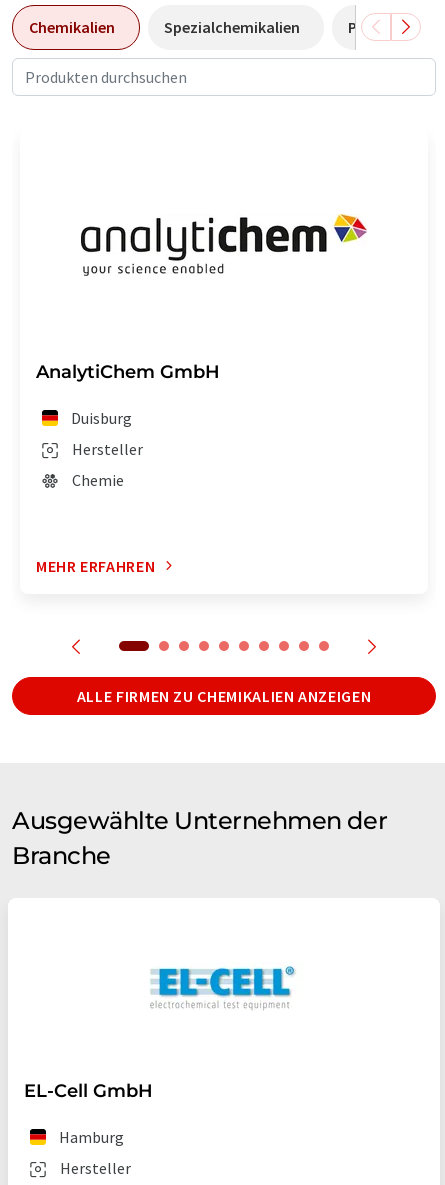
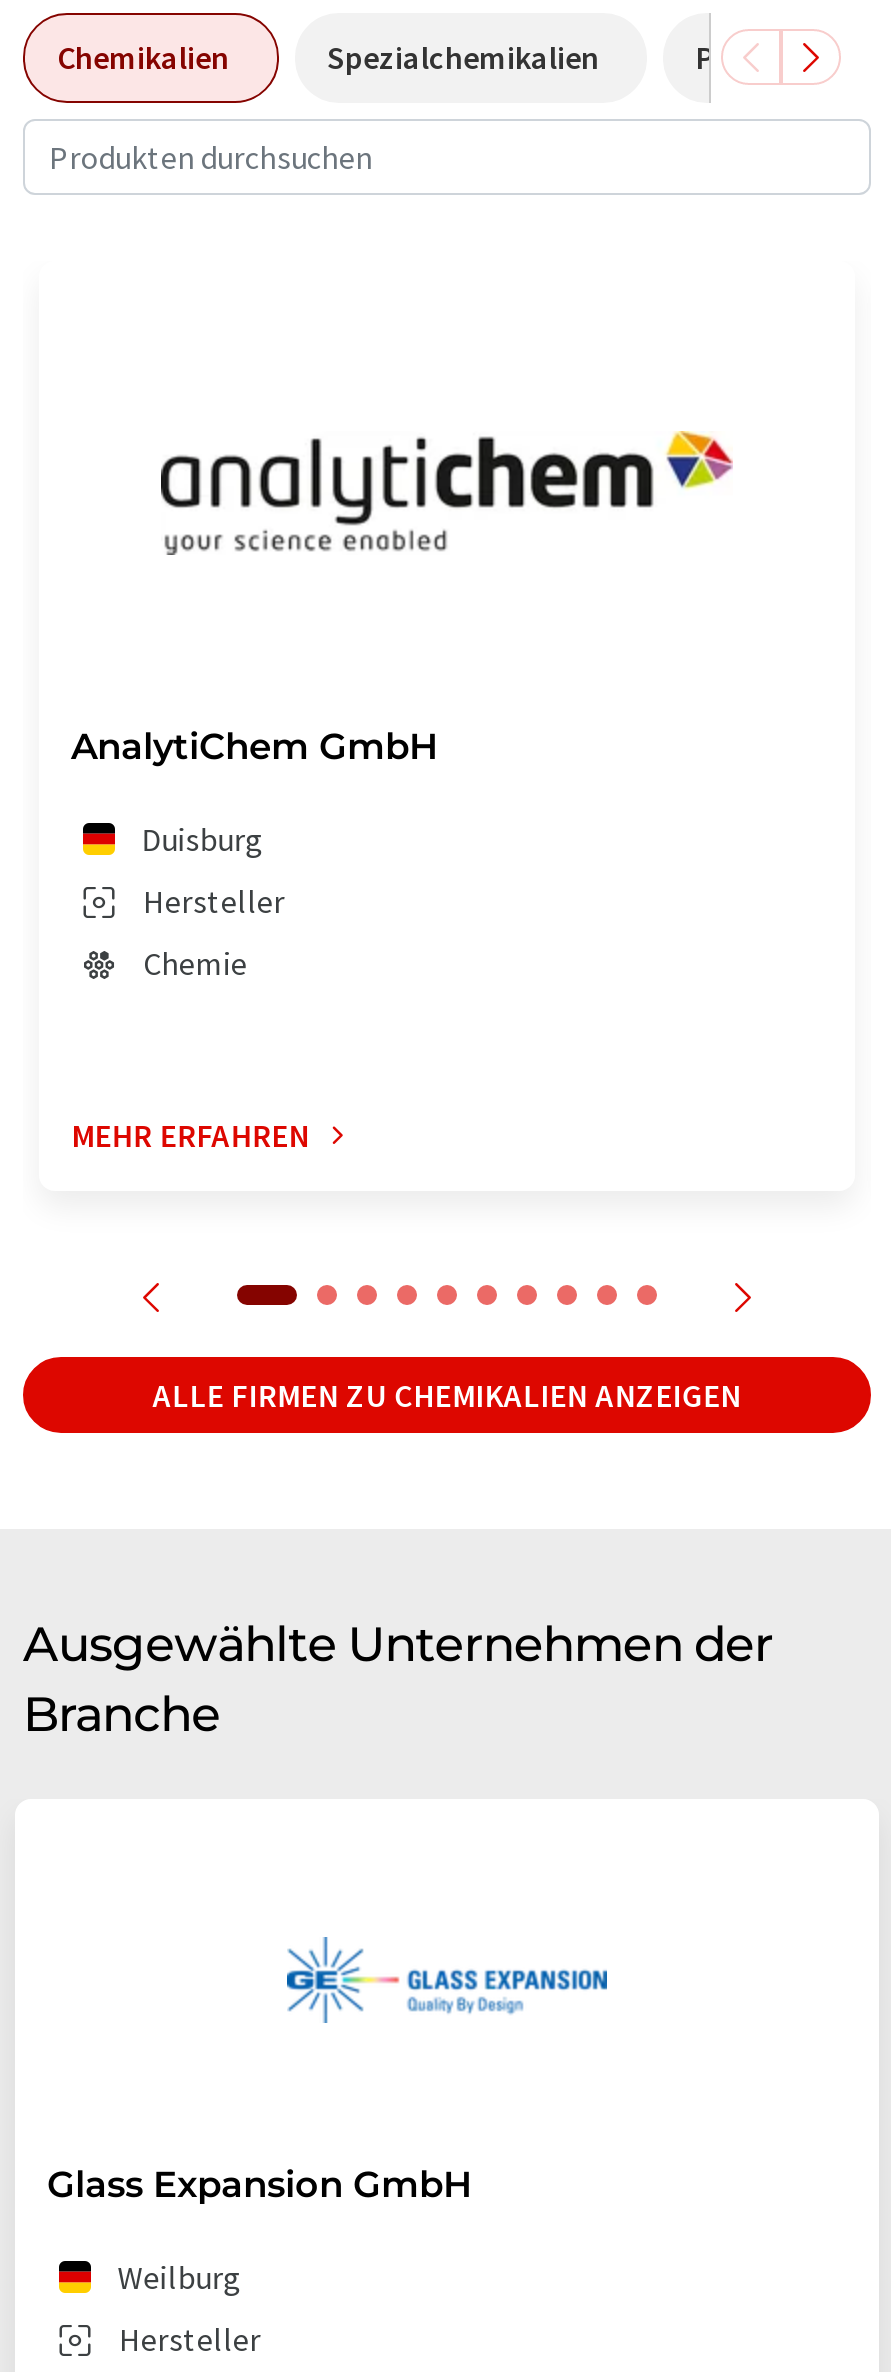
- [image]
+ [image]

- EL-Cell GmbH
+ Glass Expansion GmbH

- Hamburg
+ Weilburg
